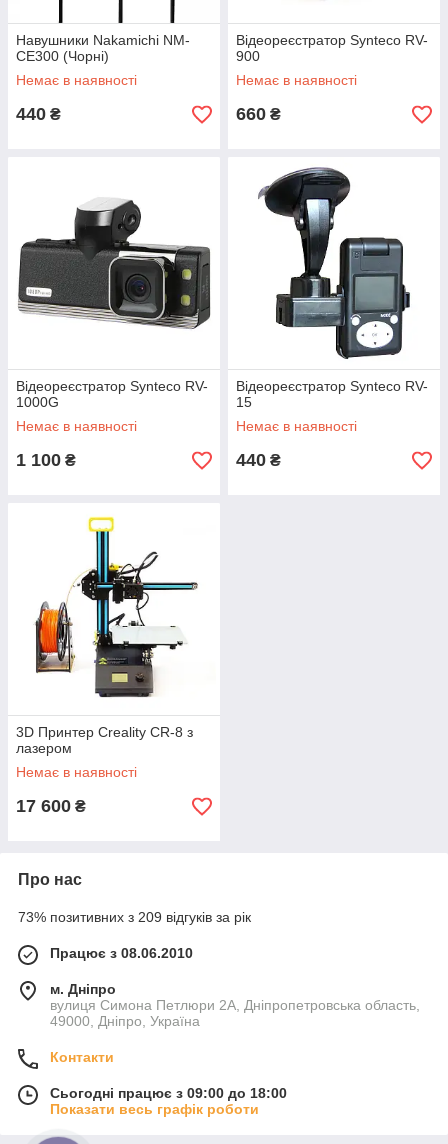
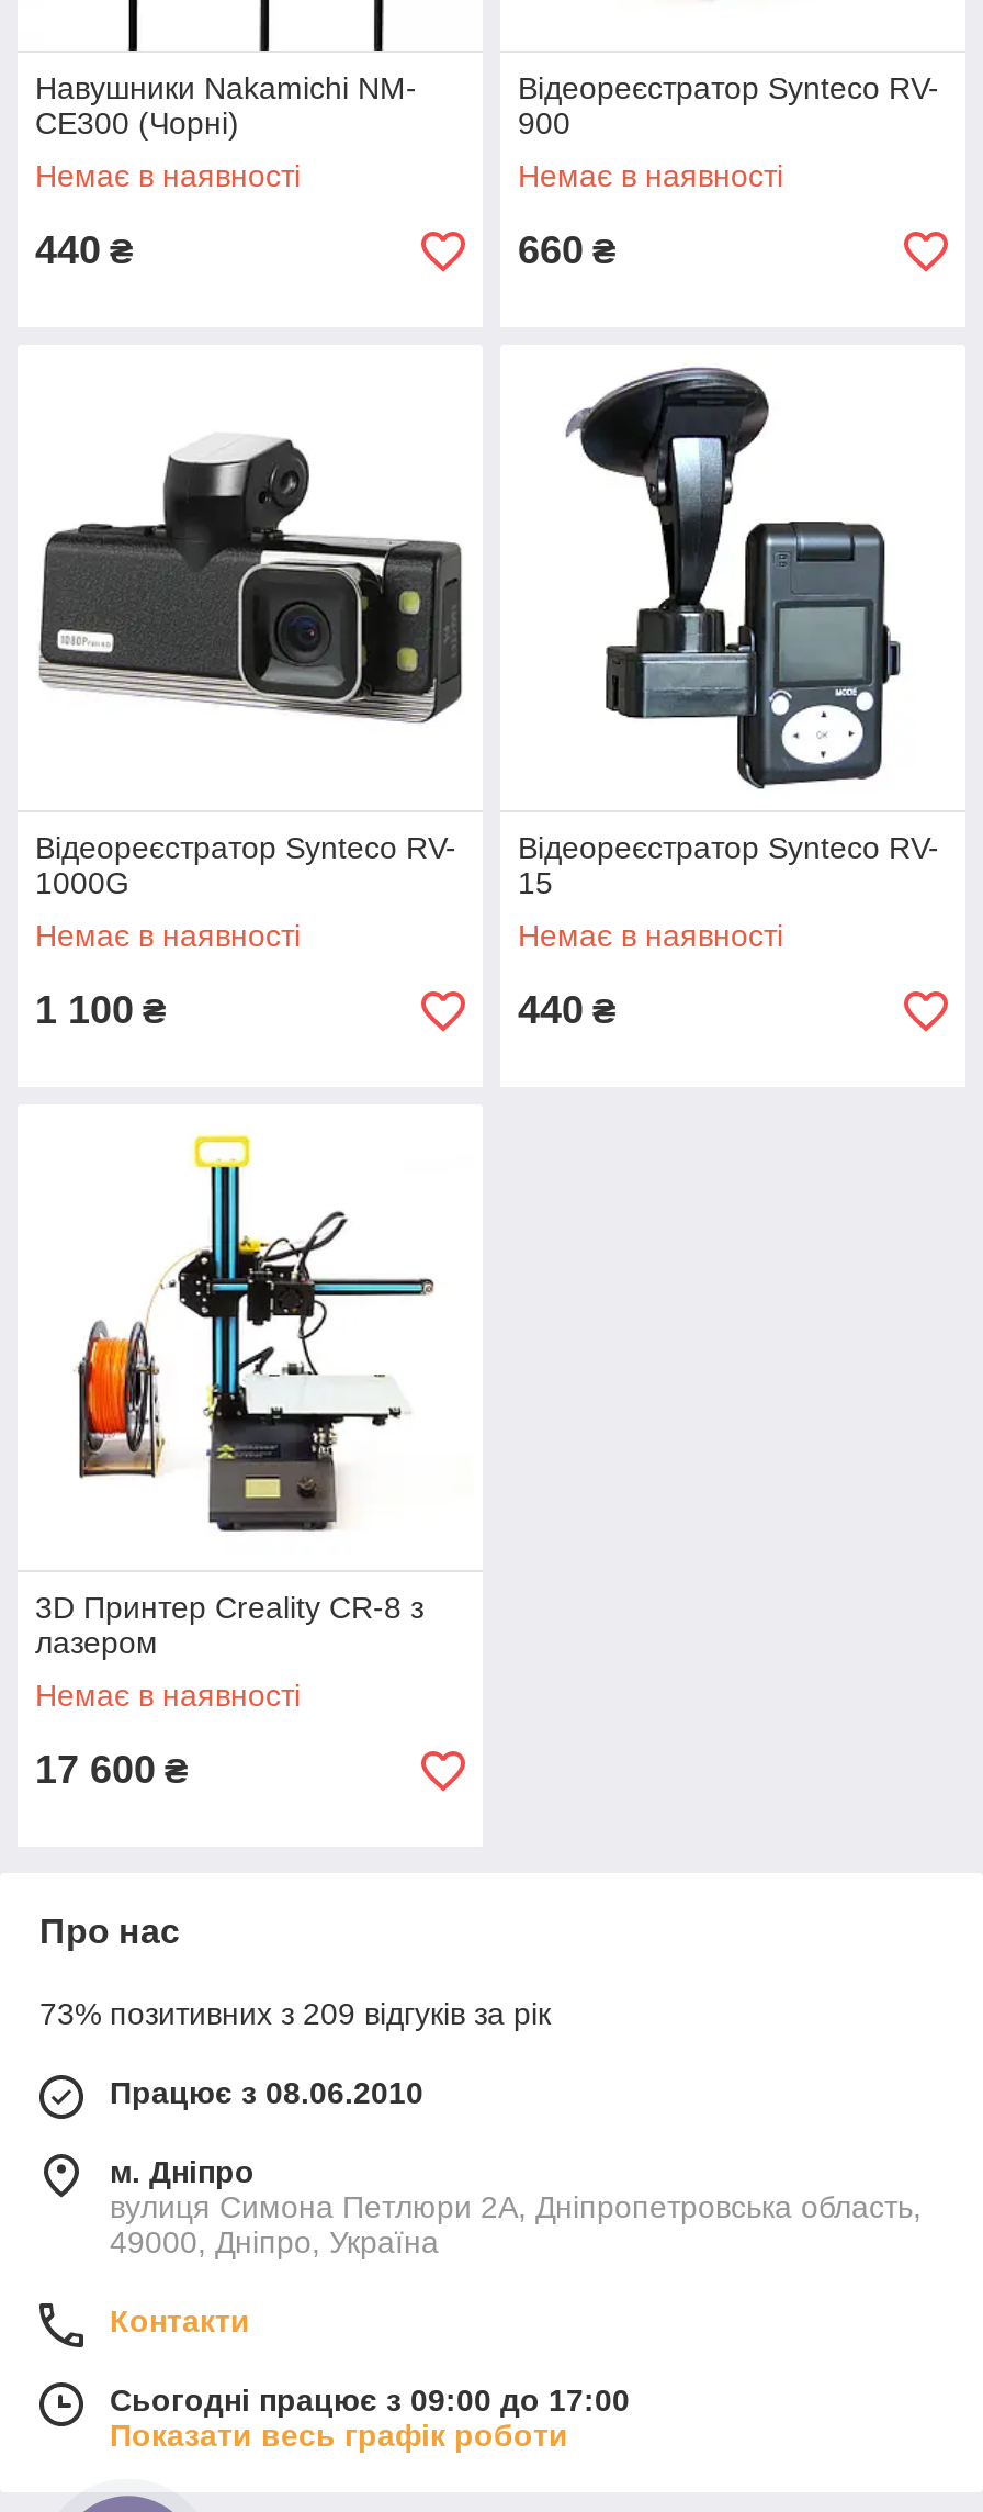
- Сьогодні працює з 09:00 до 18:00
+ Сьогодні працює з 09:00 до 17:00
